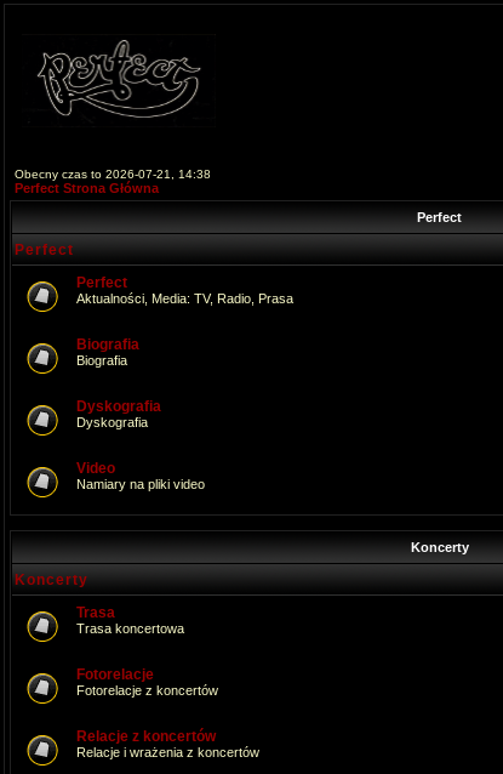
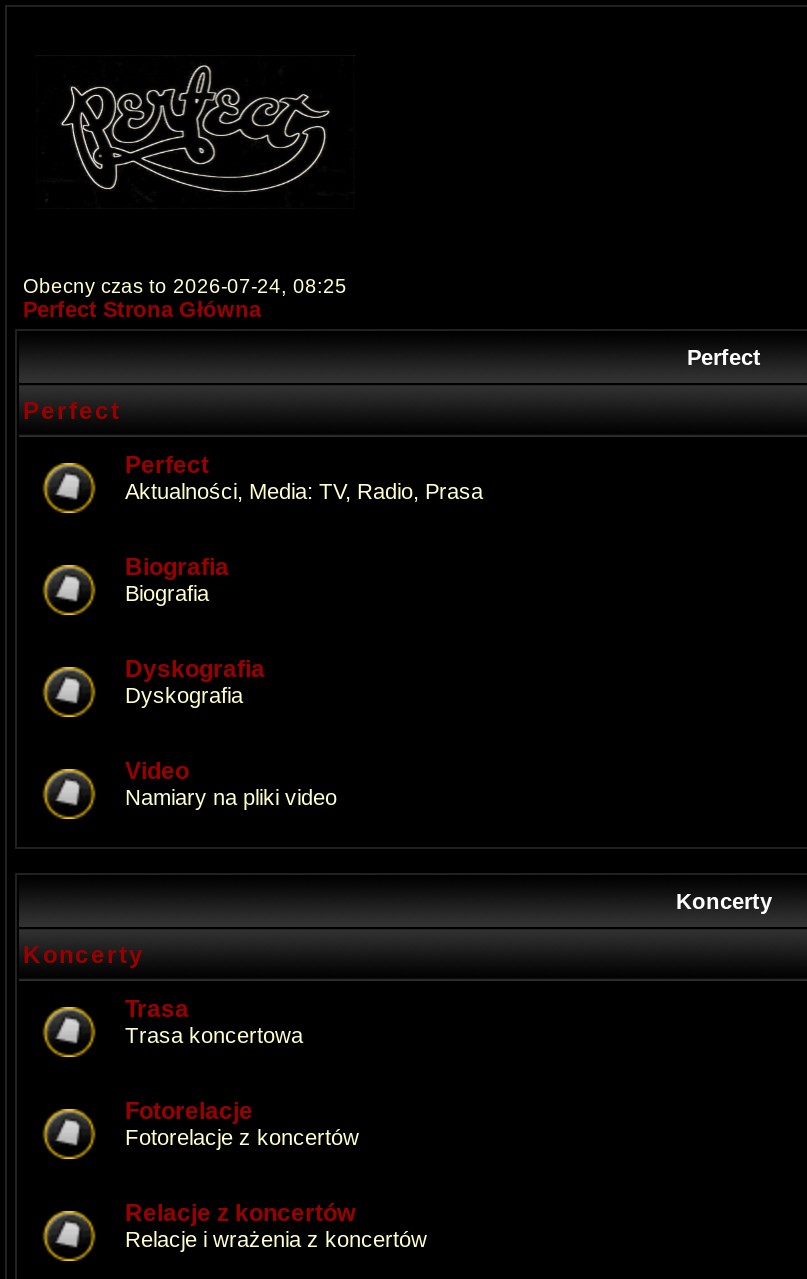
- Obecny czas to 2026-07-21, 14:38
+ Obecny czas to 2026-07-24, 08:25
